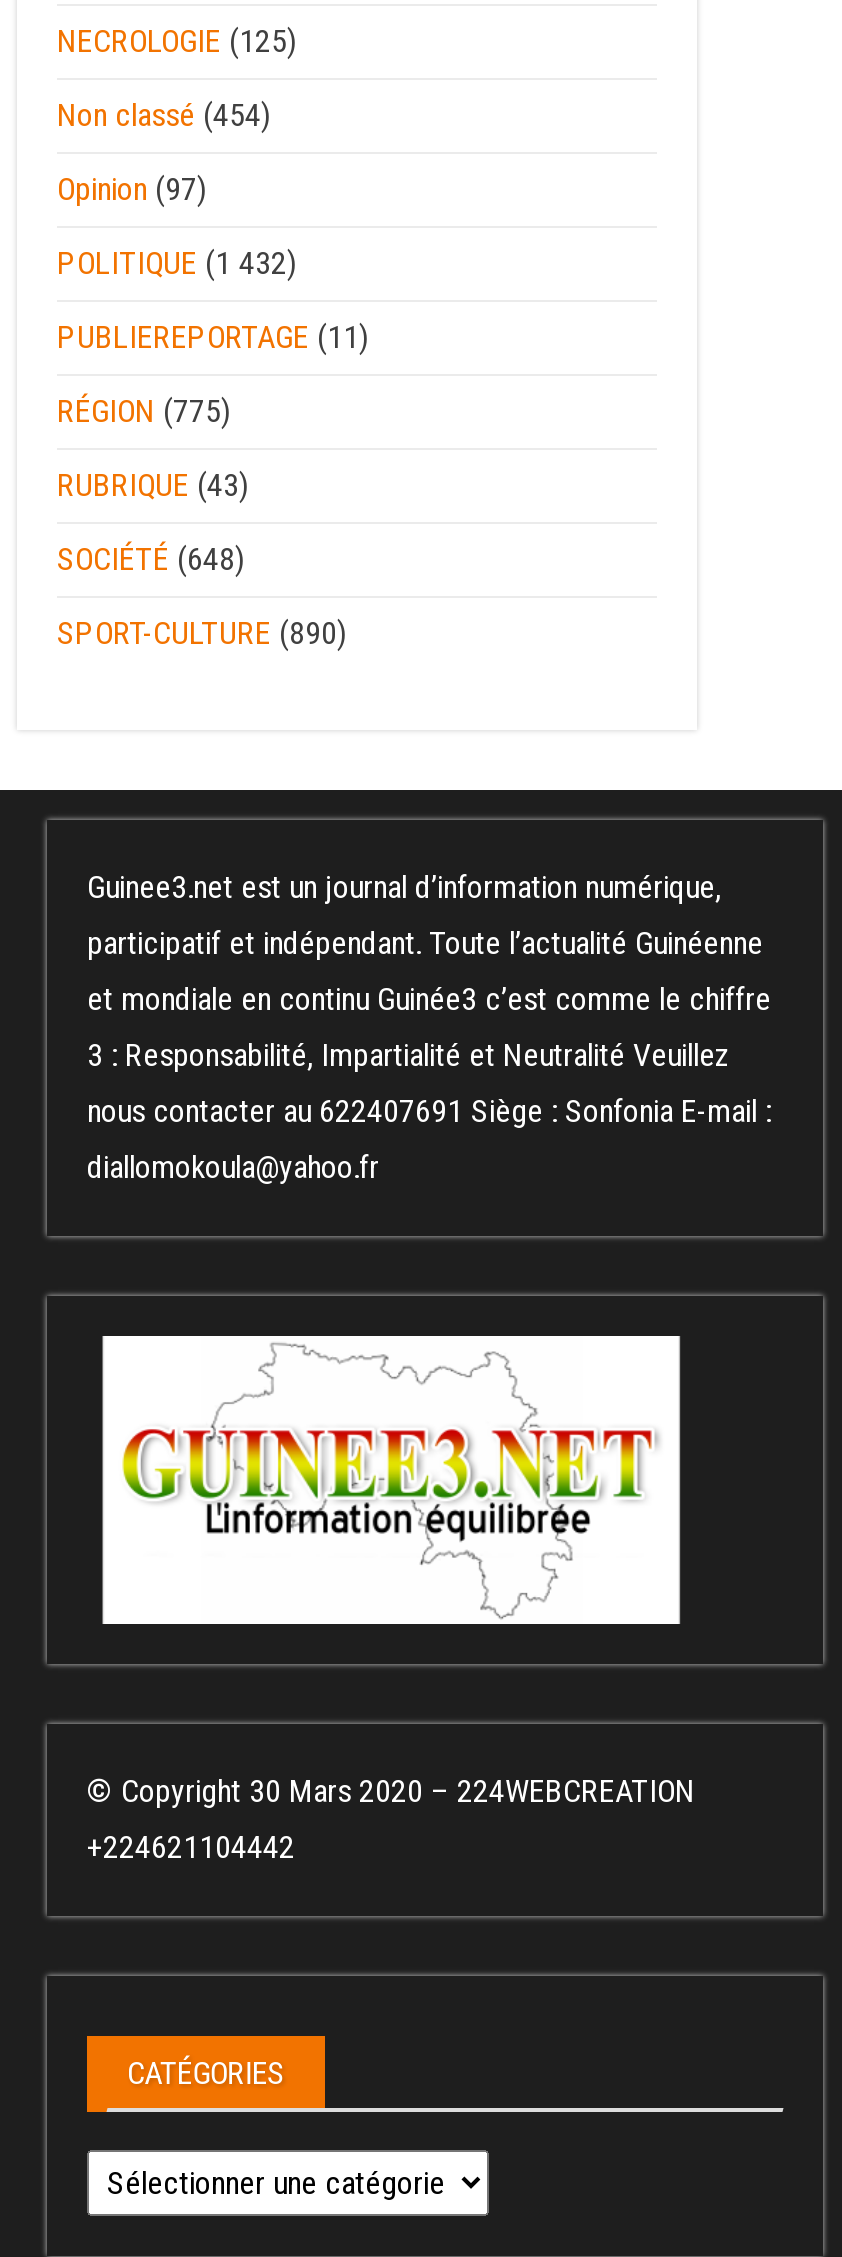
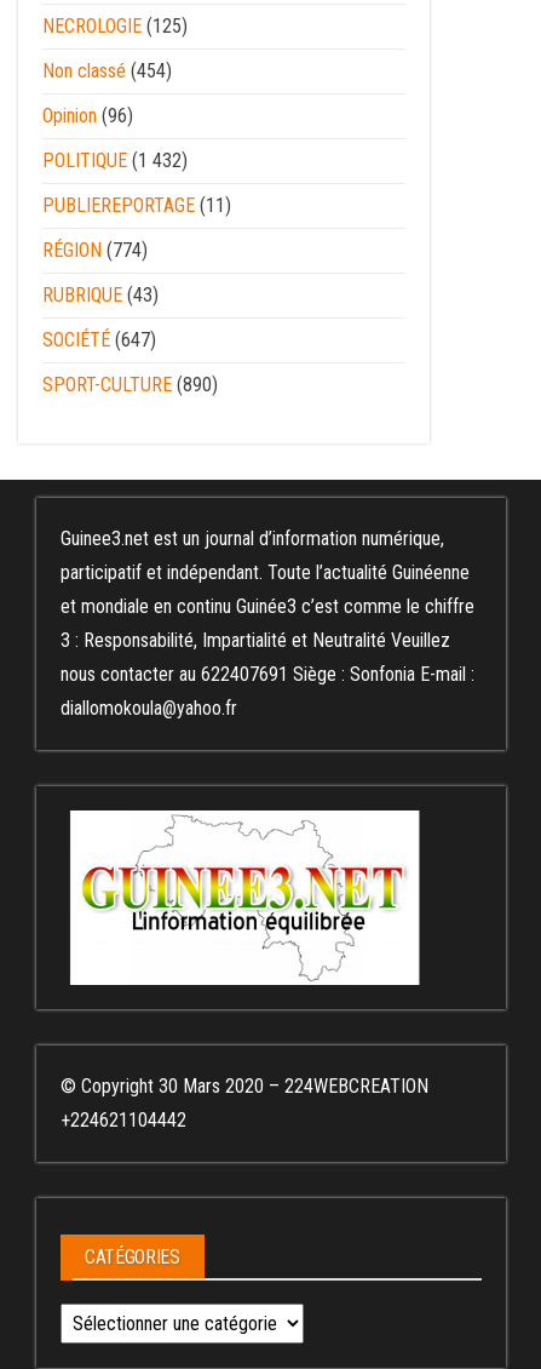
- Opinion (97)
+ Opinion (96)

- RÉGION (775)
+ RÉGION (774)

- SOCIÉTÉ (648)
+ SOCIÉTÉ (647)
